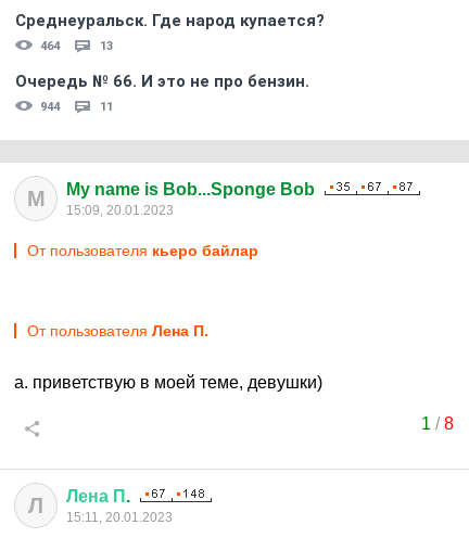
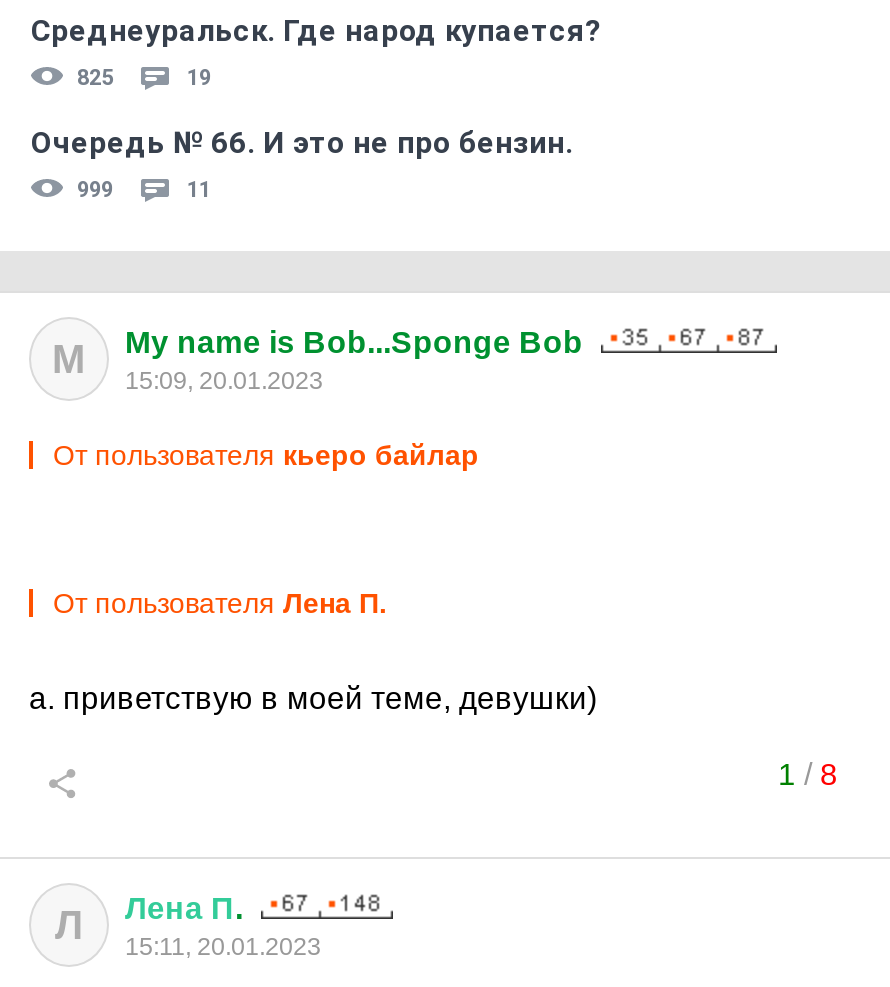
- 464
+ 825

- 13
+ 19

- 944
+ 999
